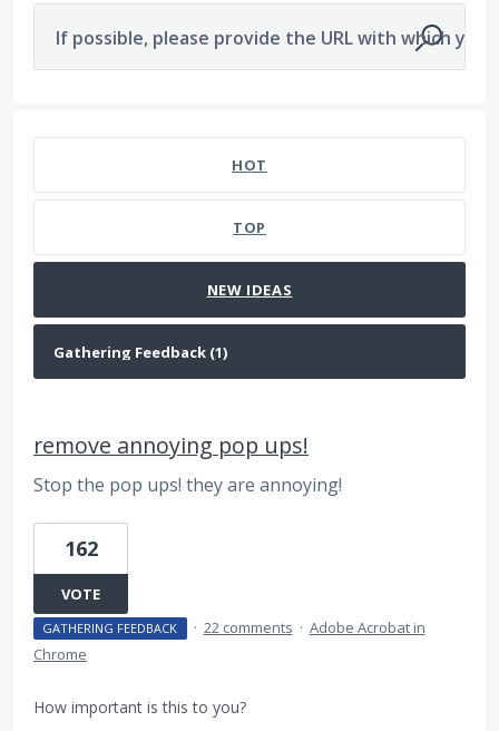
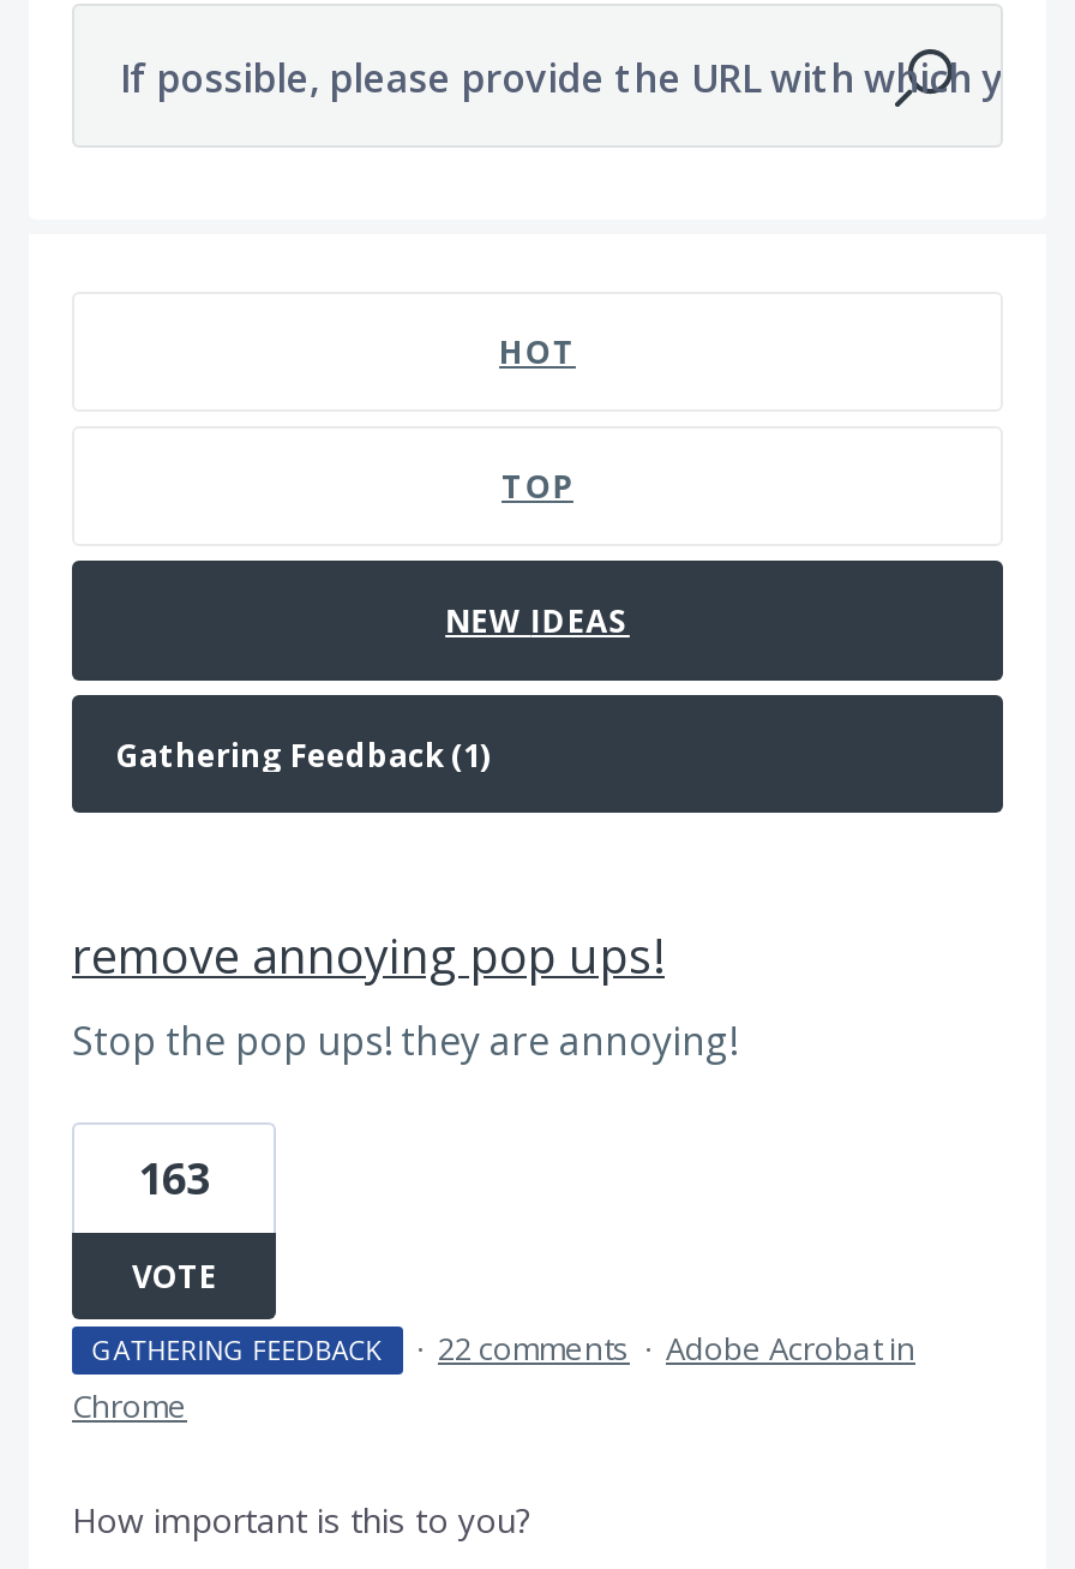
- 162
+ 163
